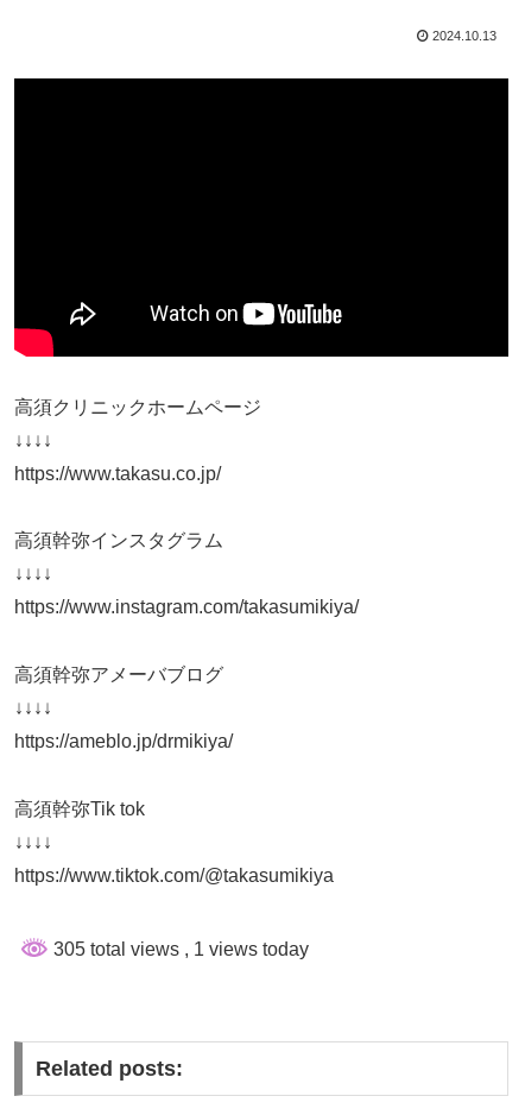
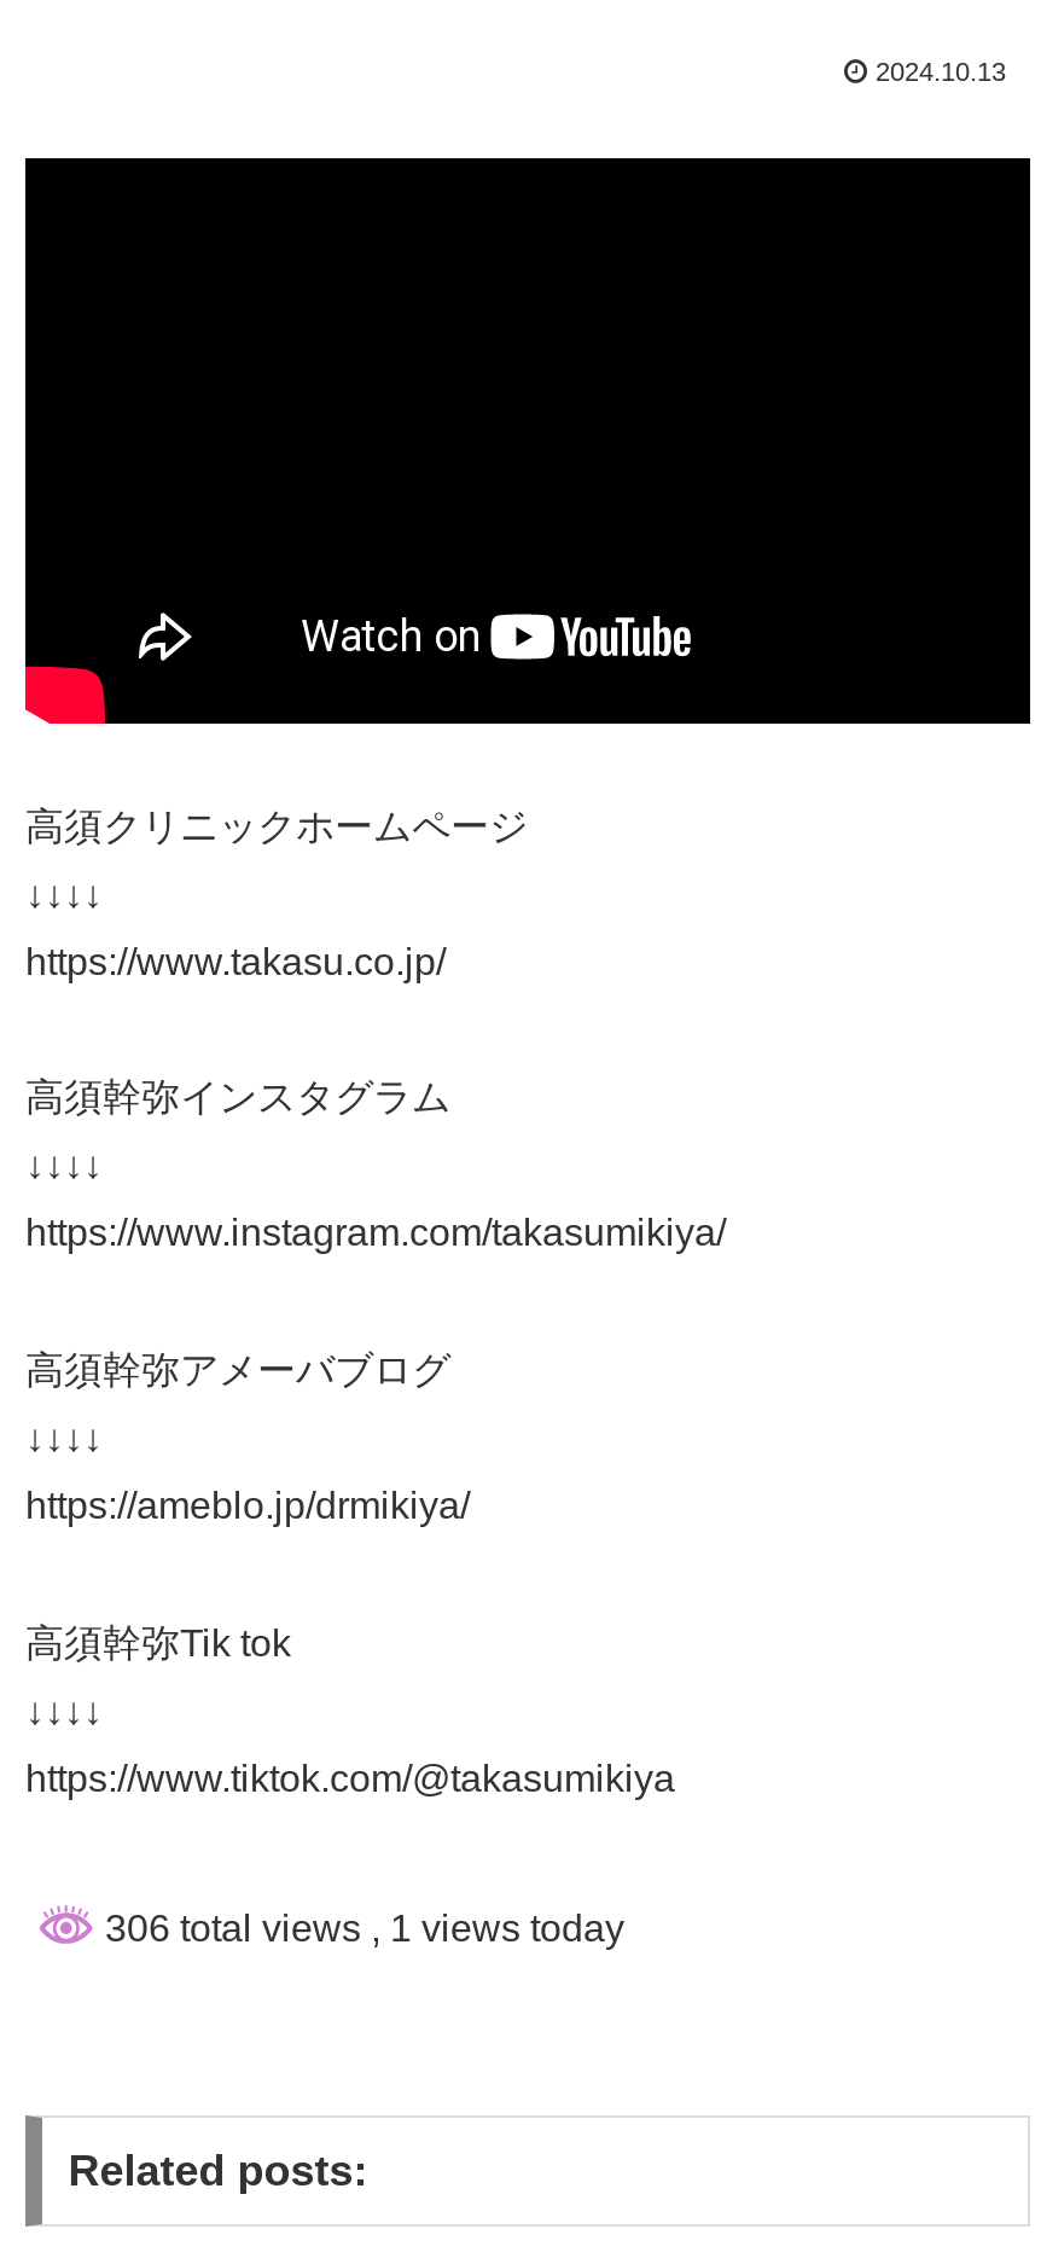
- 305 total views, 1 views today
+ 306 total views, 1 views today
